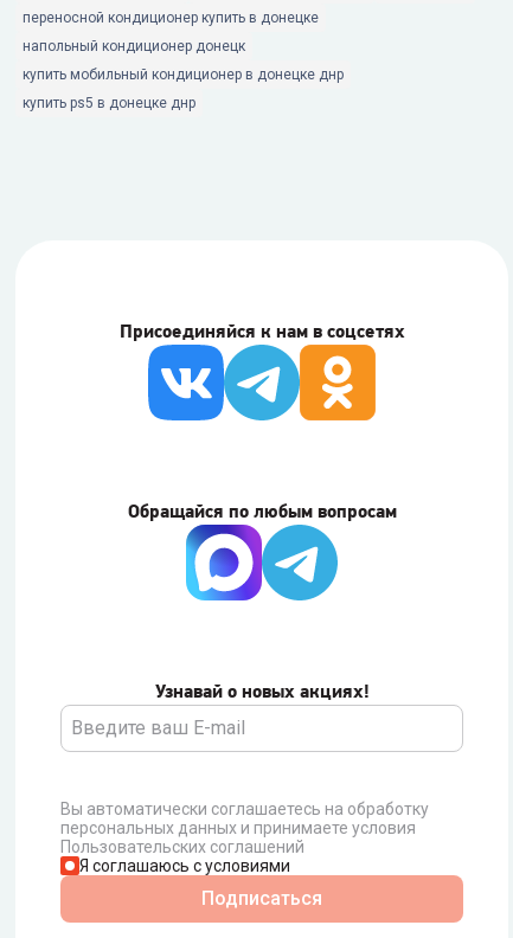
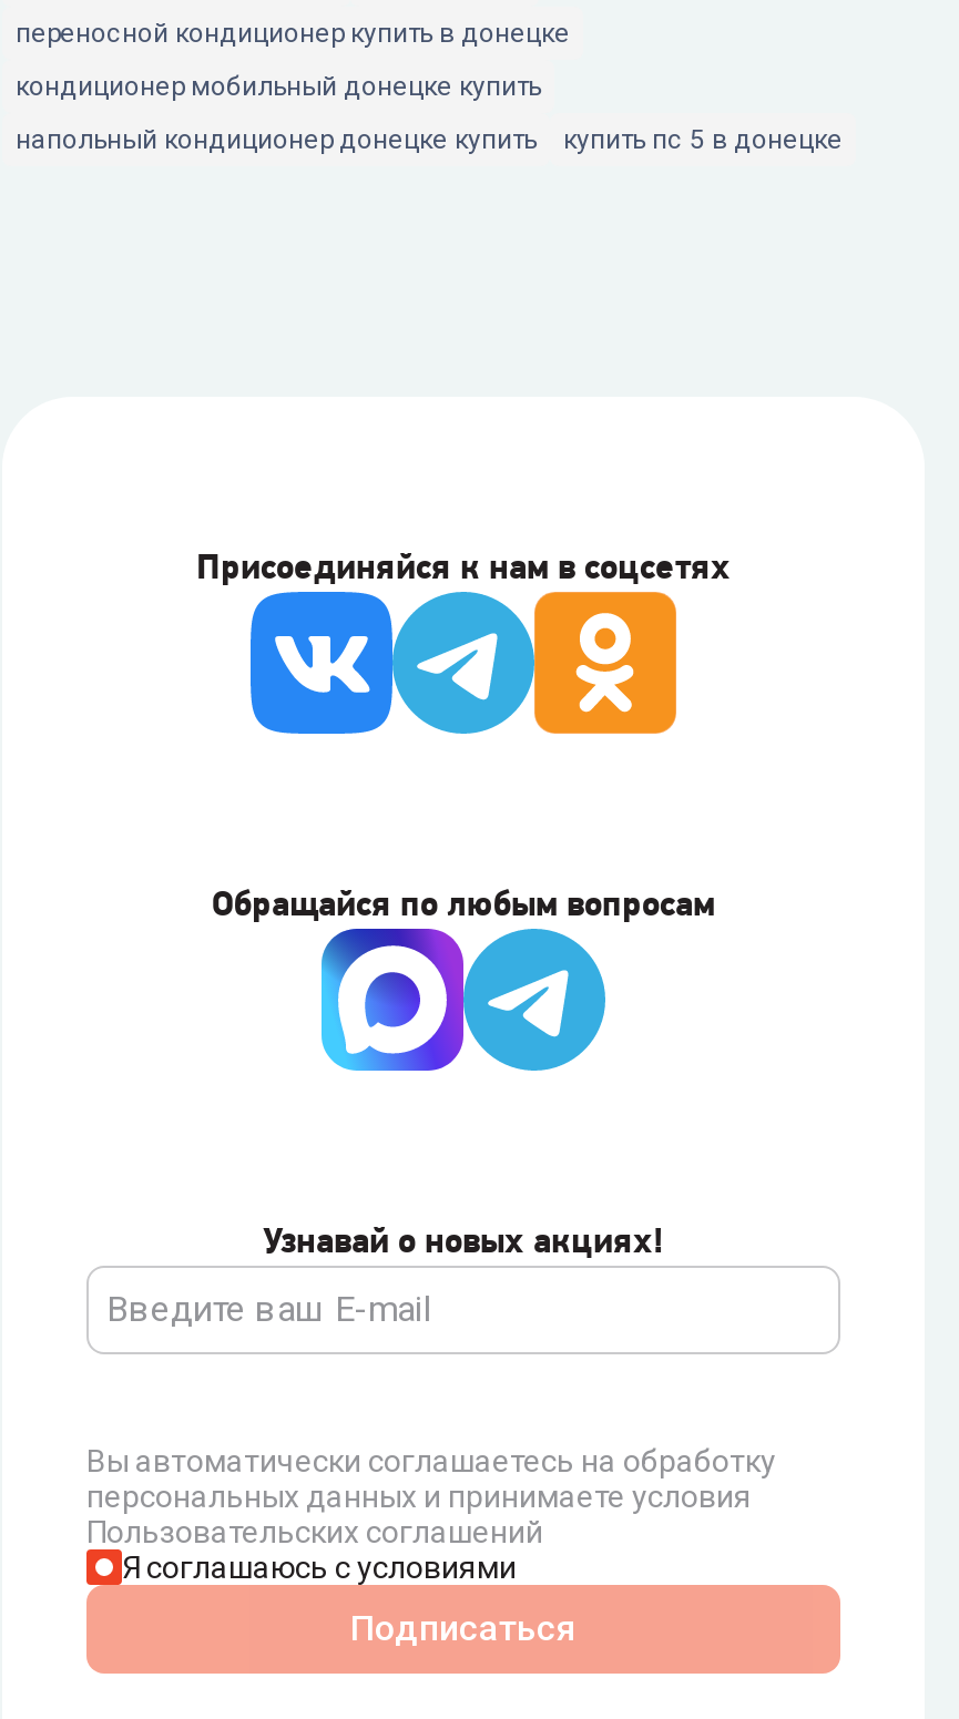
- напольный кондиционер донецк
- купить мобильный кондиционер в донецке днр
- купить ps5 в донецке днр
+ кондиционер мобильный донецке купить
+ напольный кондиционер донецке купить
+ купить пс 5 в донецке
